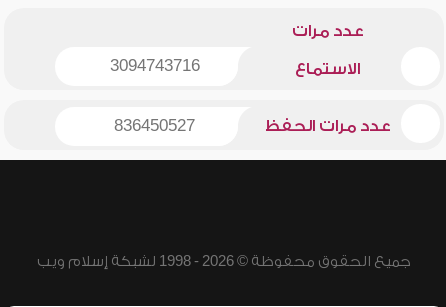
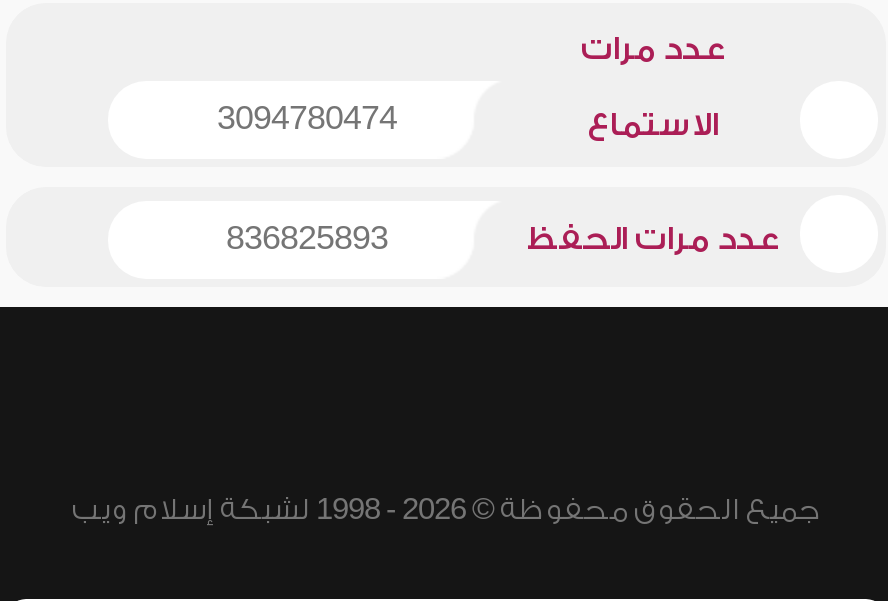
- 3094743716
+ 3094780474

- 836450527
+ 836825893
